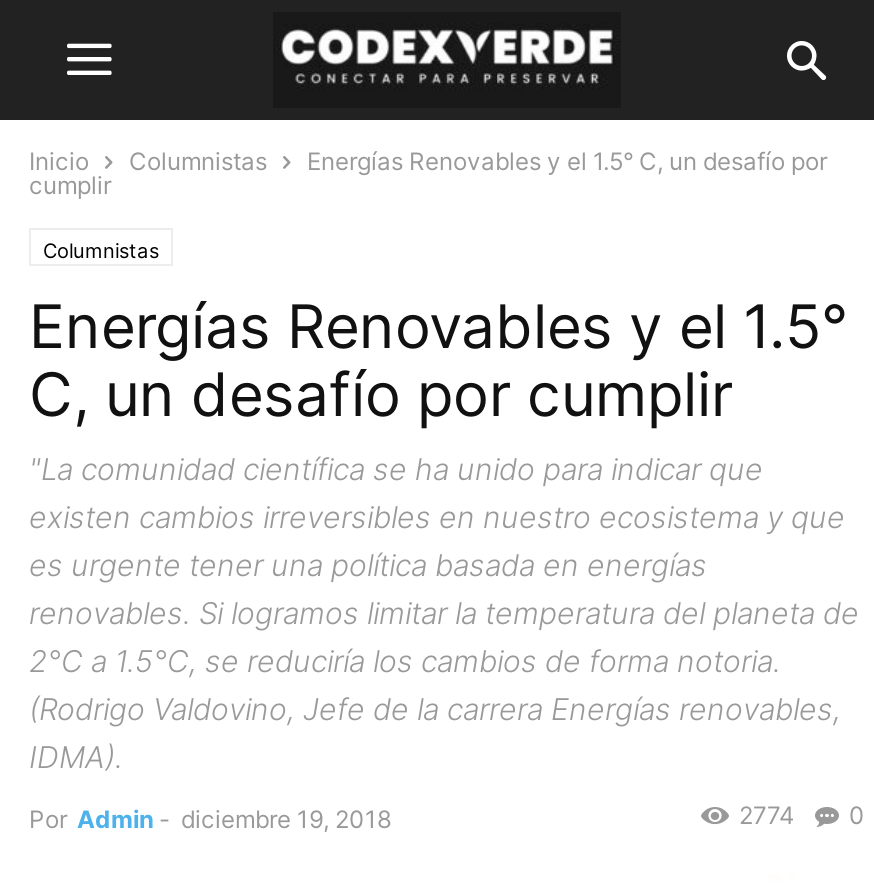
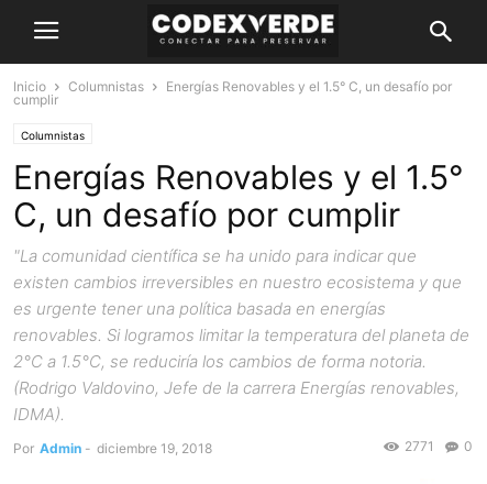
- 2774 0
+ 2771 0
